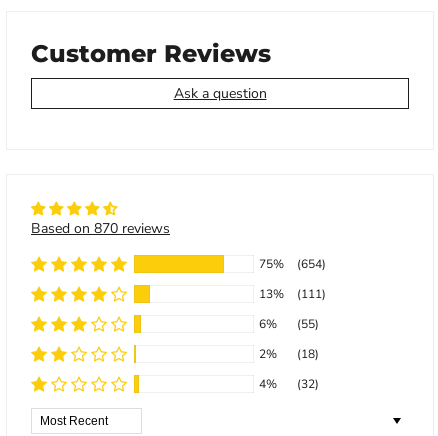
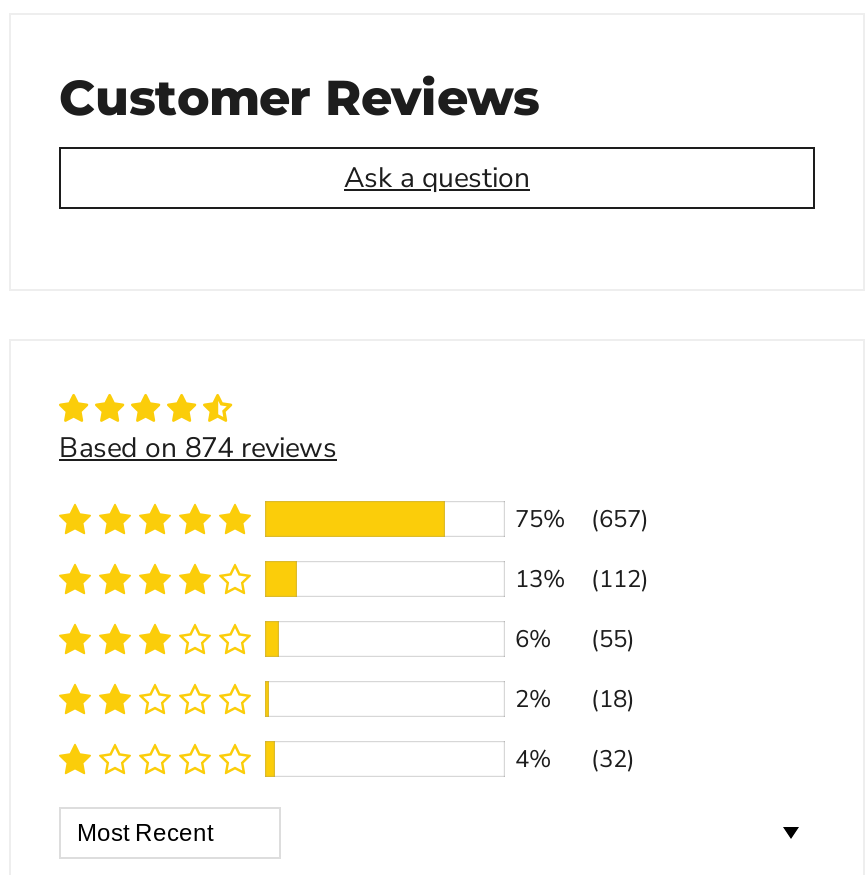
- Based on 870 reviews
+ Based on 874 reviews

- 75% (654)
+ 75% (657)

- 13% (111)
+ 13% (112)
